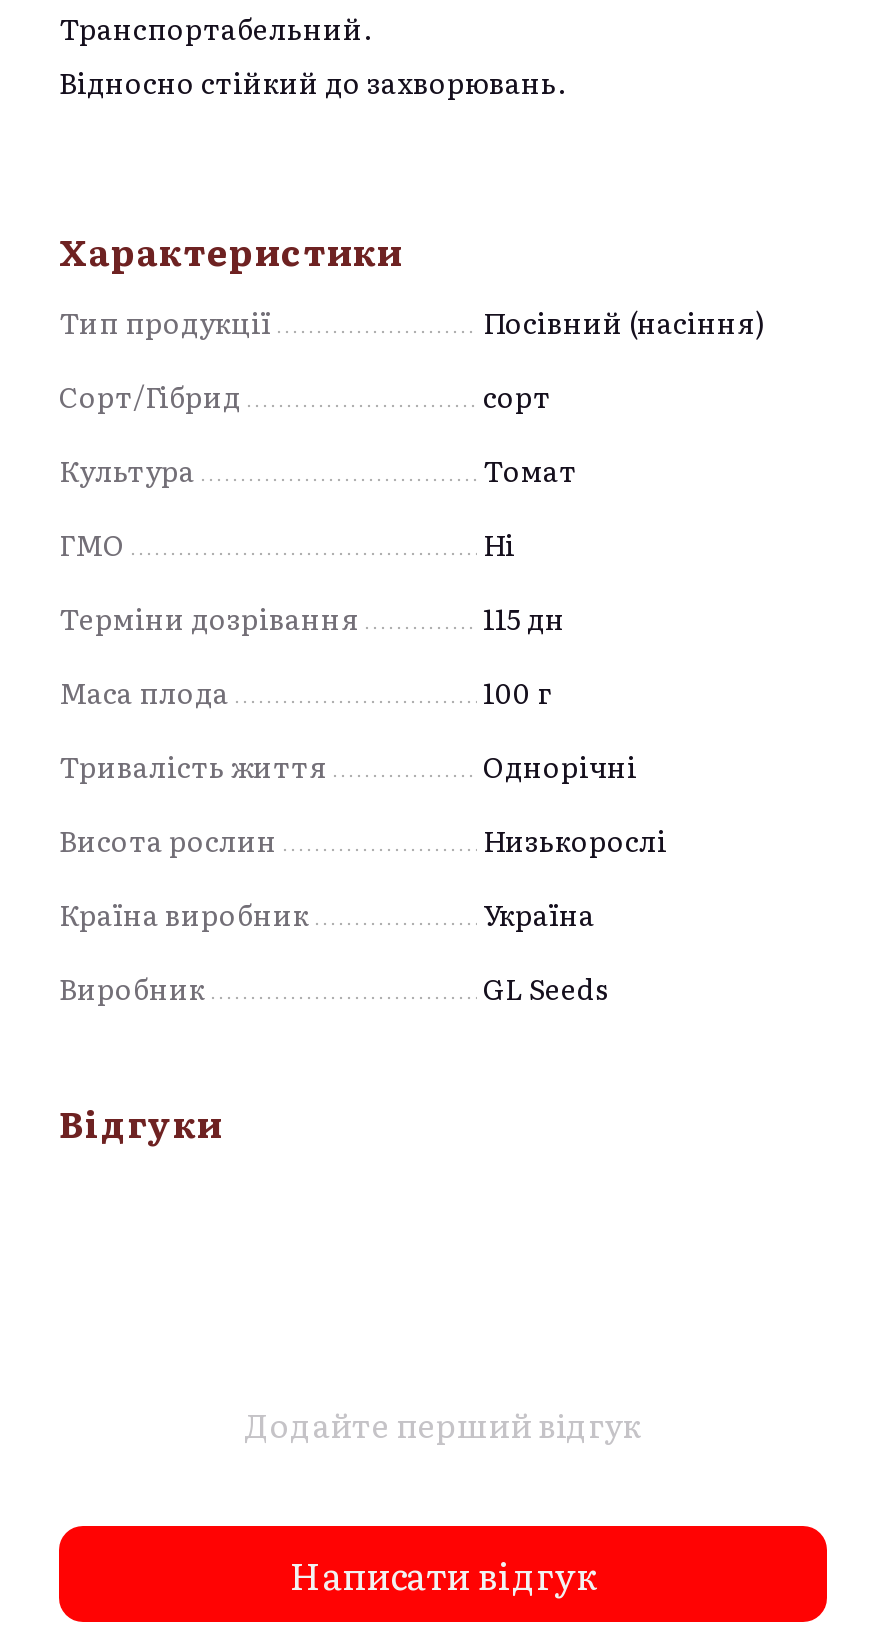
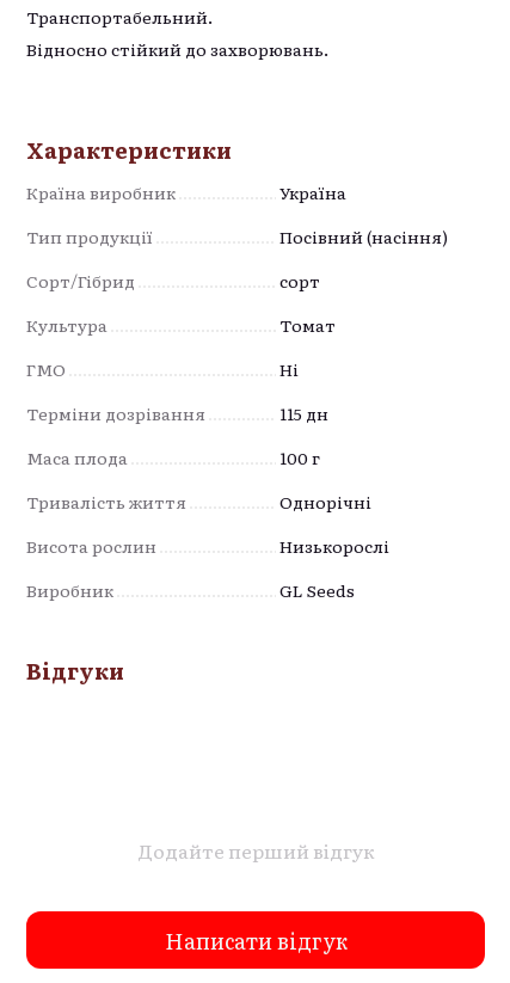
moved down: Тип продукції | Посівний (насіння) | Сорт/Гібрид | ... | Висота рослин | Низькорослі

moved up: Країна виробник | Україна
